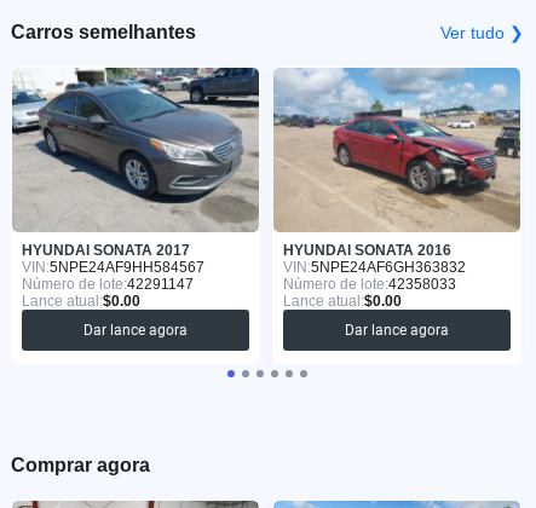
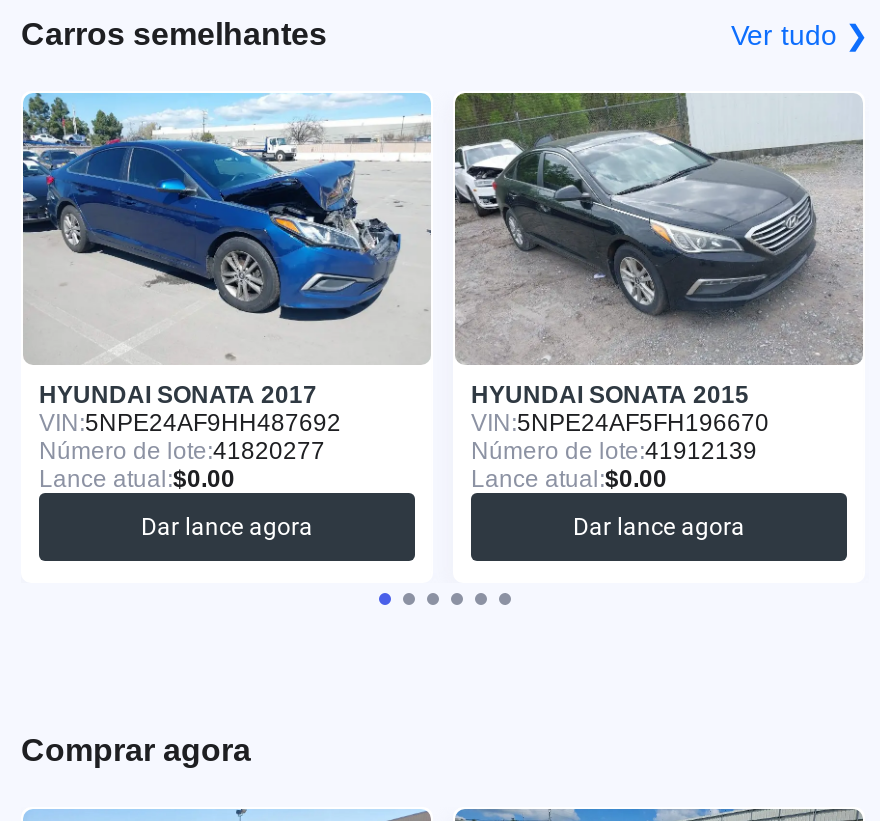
- [image]
- VIN: 5NPE24AF9HH584567
+ [image]
+ VIN: 5NPE24AF9HH487692

- [image]
- HYUNDAI SONATA 2016
+ [image]
+ HYUNDAI SONATA 2015

- VIN: 5NPE24AF6GH363832
+ VIN: 5NPE24AF5FH196670

- Número de lote:42291147
+ Número de lote:41820277

- Número de lote:42358033
+ Número de lote:41912139
